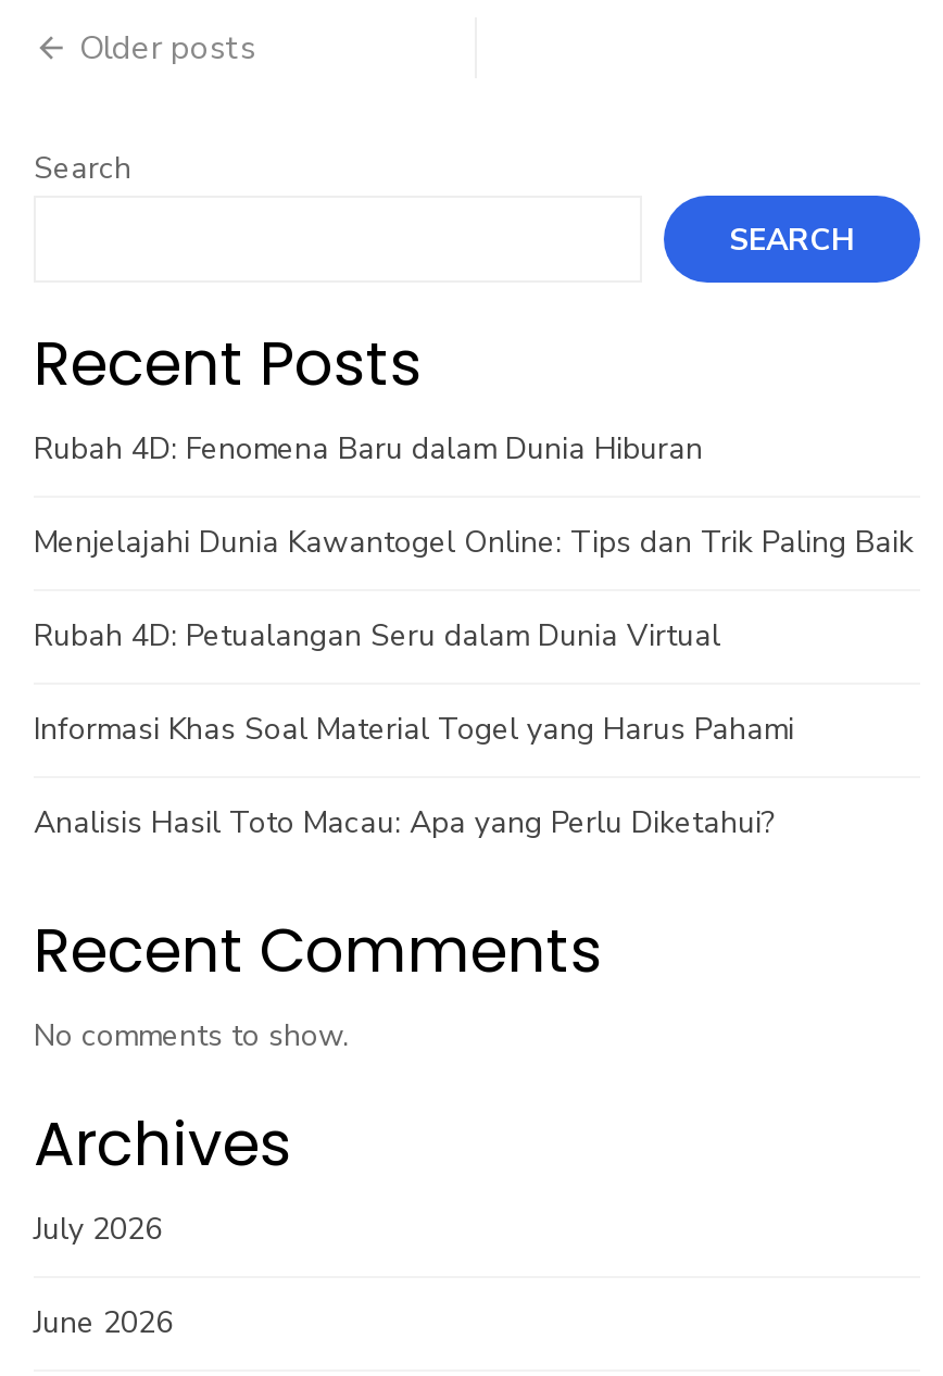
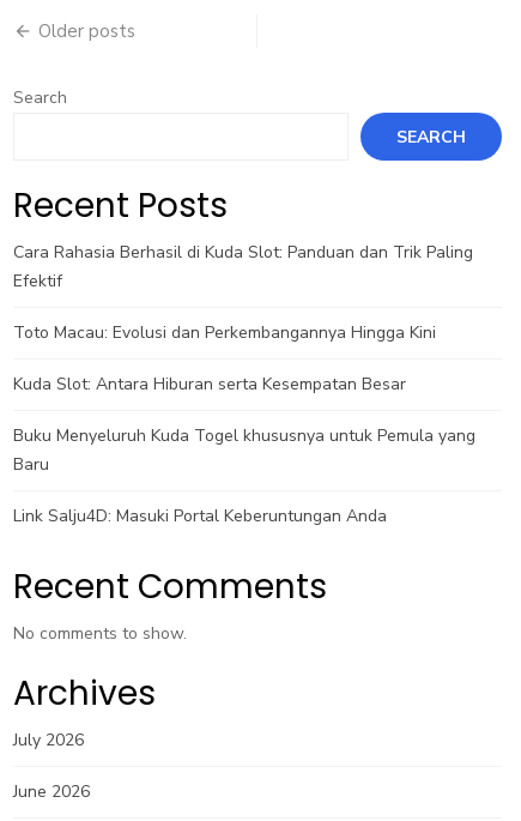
- Rubah 4D: Fenomena Baru dalam Dunia Hiburan
+ Cara Rahasia Berhasil di Kuda Slot: Panduan dan Trik Paling
+ Efektif

- Menjelajahi Dunia Kawantogel Online: Tips dan Trik Paling Baik
+ Toto Macau: Evolusi dan Perkembangannya Hingga Kini

- Rubah 4D: Petualangan Seru dalam Dunia Virtual
+ Kuda Slot: Antara Hiburan serta Kesempatan Besar

- Informasi Khas Soal Material Togel yang Harus Pahami
+ Buku Menyeluruh Kuda Togel khususnya untuk Pemula yang
+ Baru

- Analisis Hasil Toto Macau: Apa yang Perlu Diketahui?
+ Link Salju4D: Masuki Portal Keberuntungan Anda
